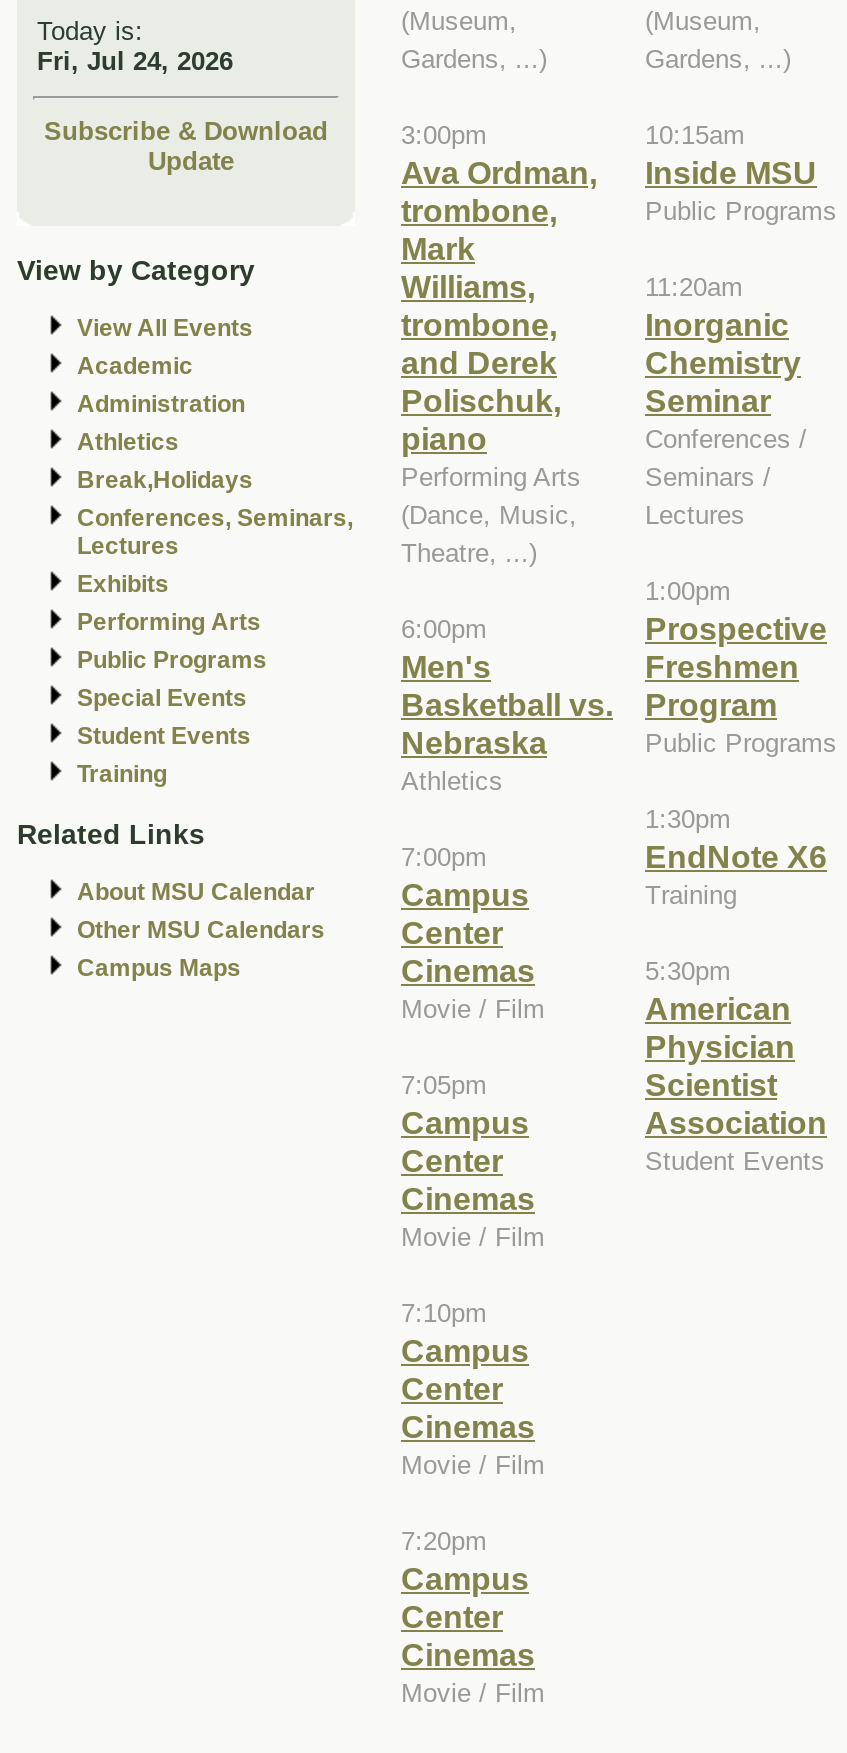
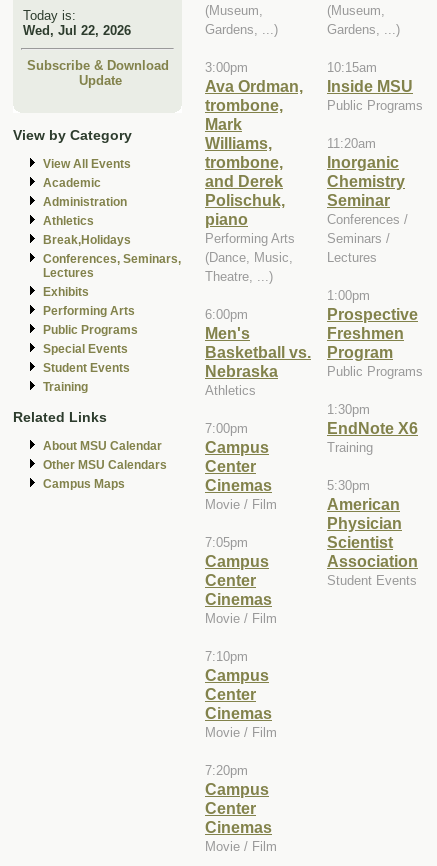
- Fri, Jul 24, 2026
+ Wed, Jul 22, 2026
